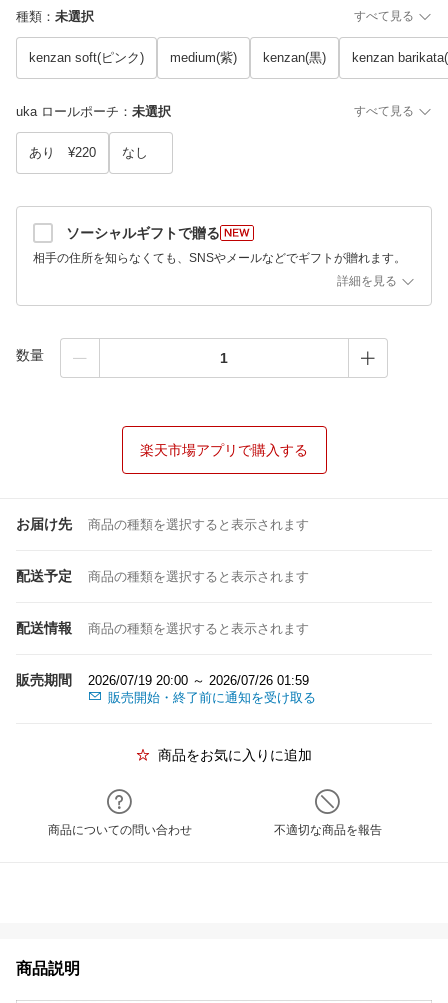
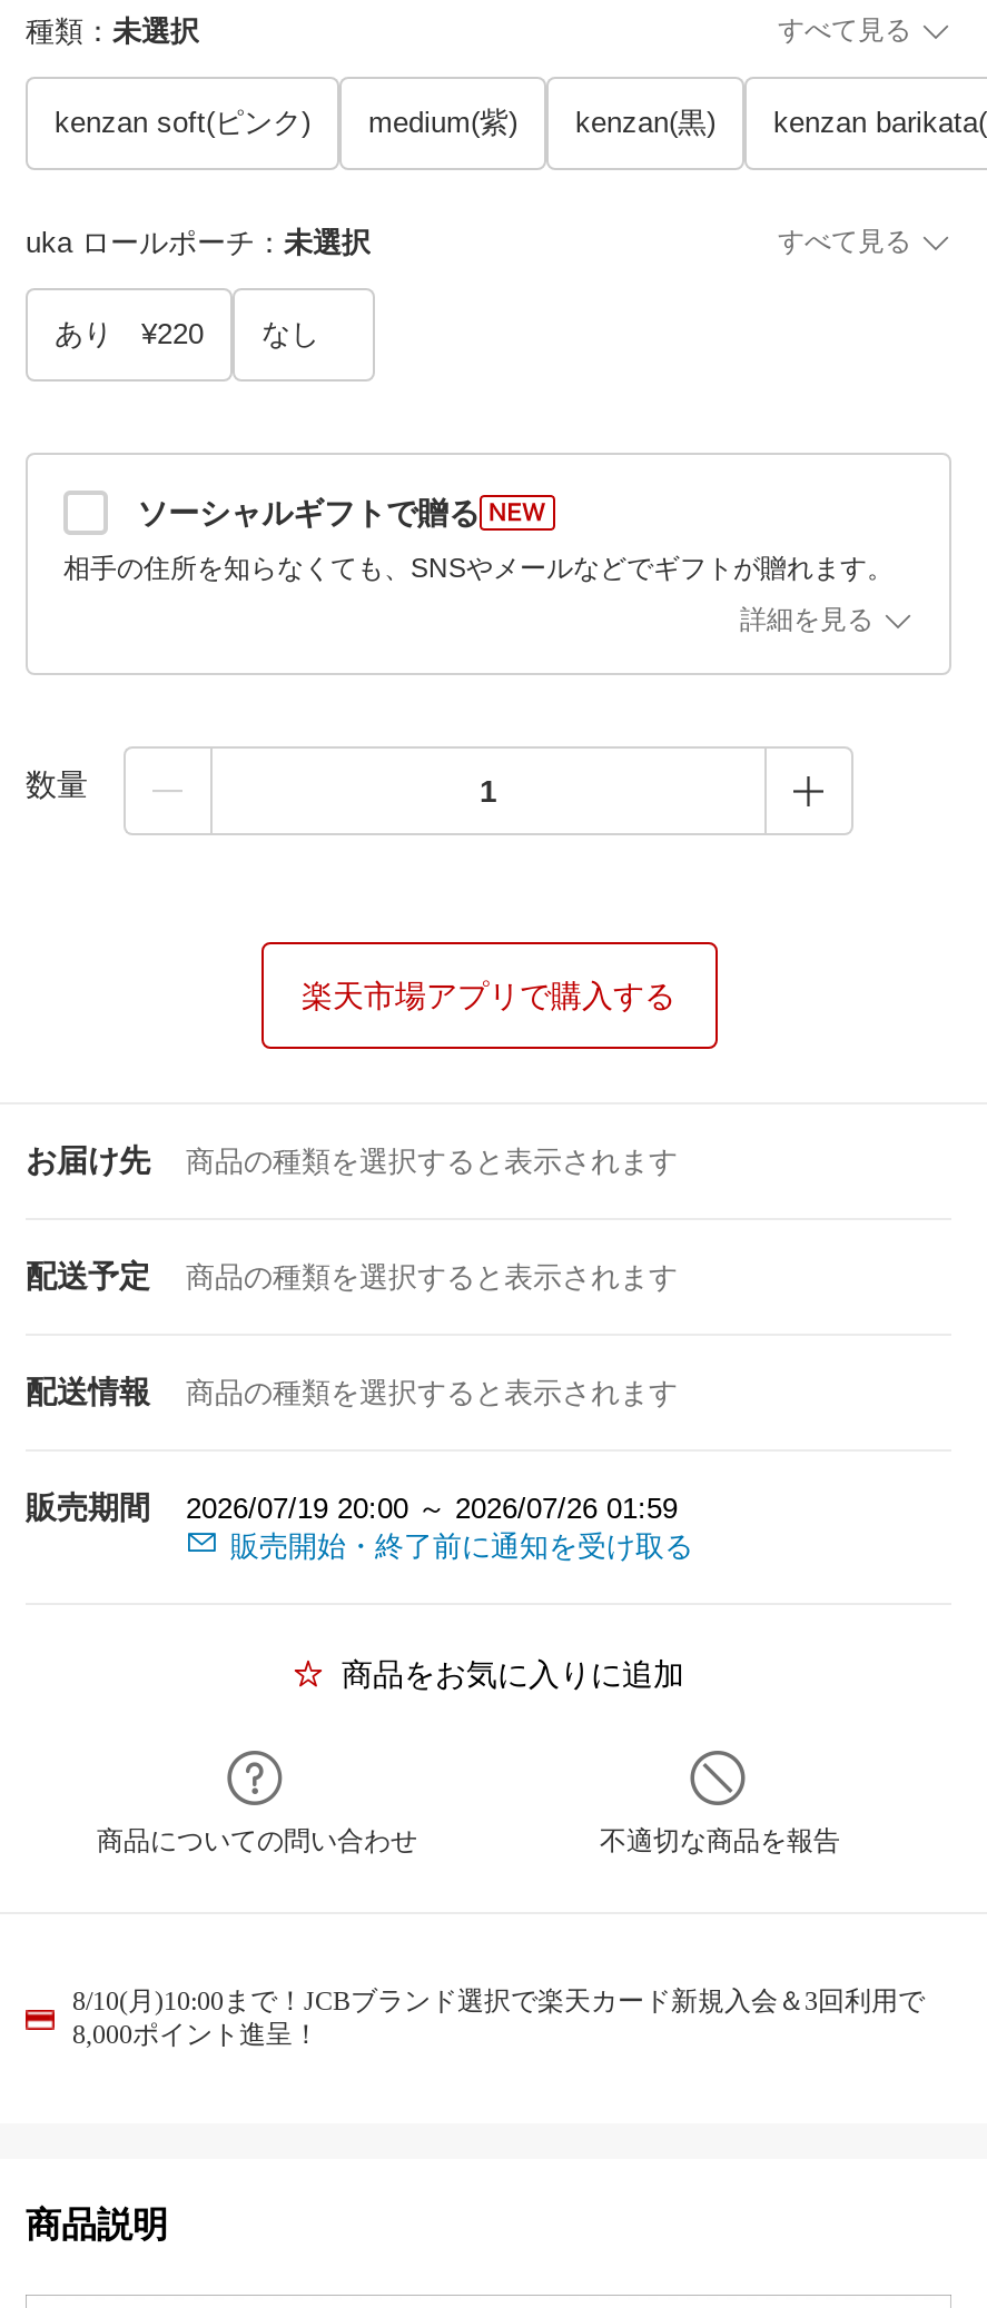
+ 8/10(月)10:00まで！JCBブランド選択で楽天カード新規入会＆3回利用で
+ 8,000ポイント進呈！
